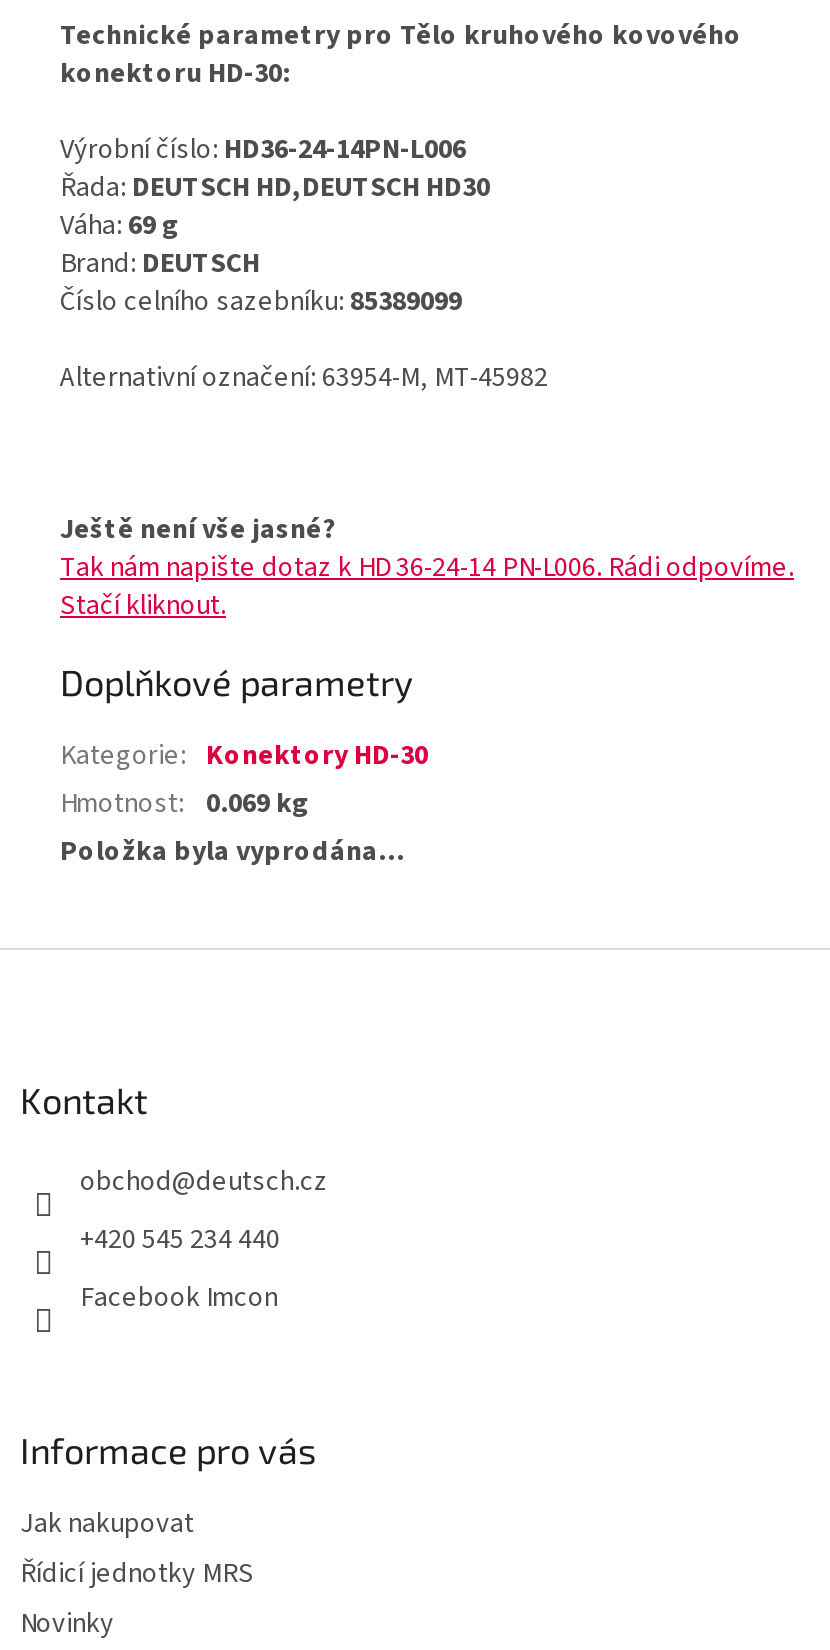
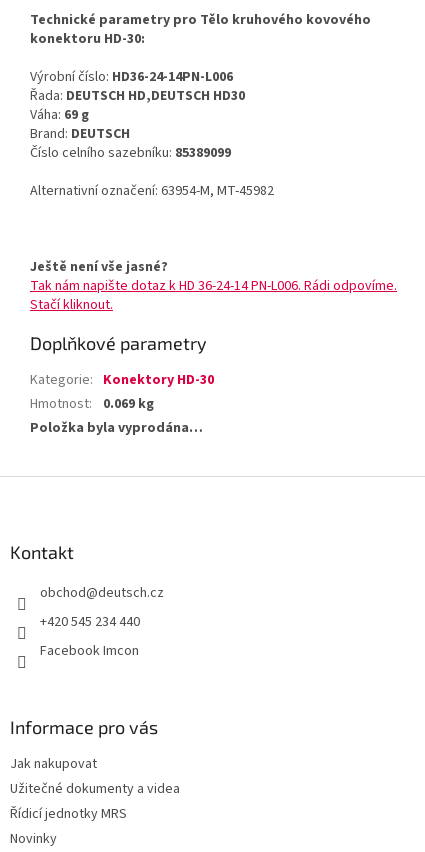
+ Užitečné dokumenty a videa
